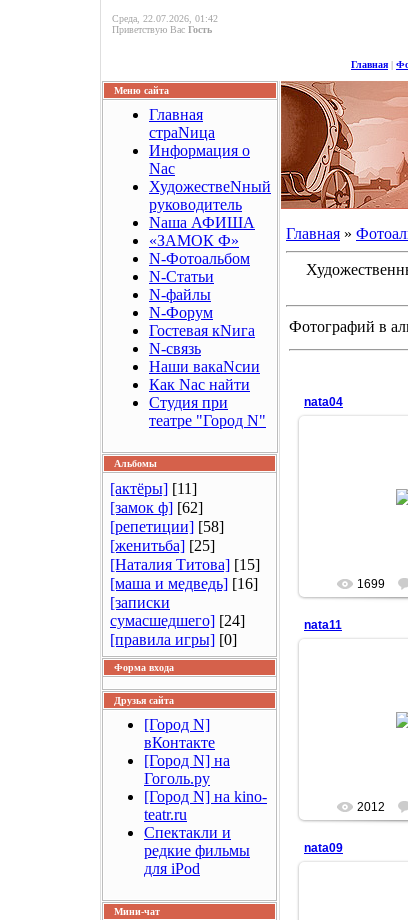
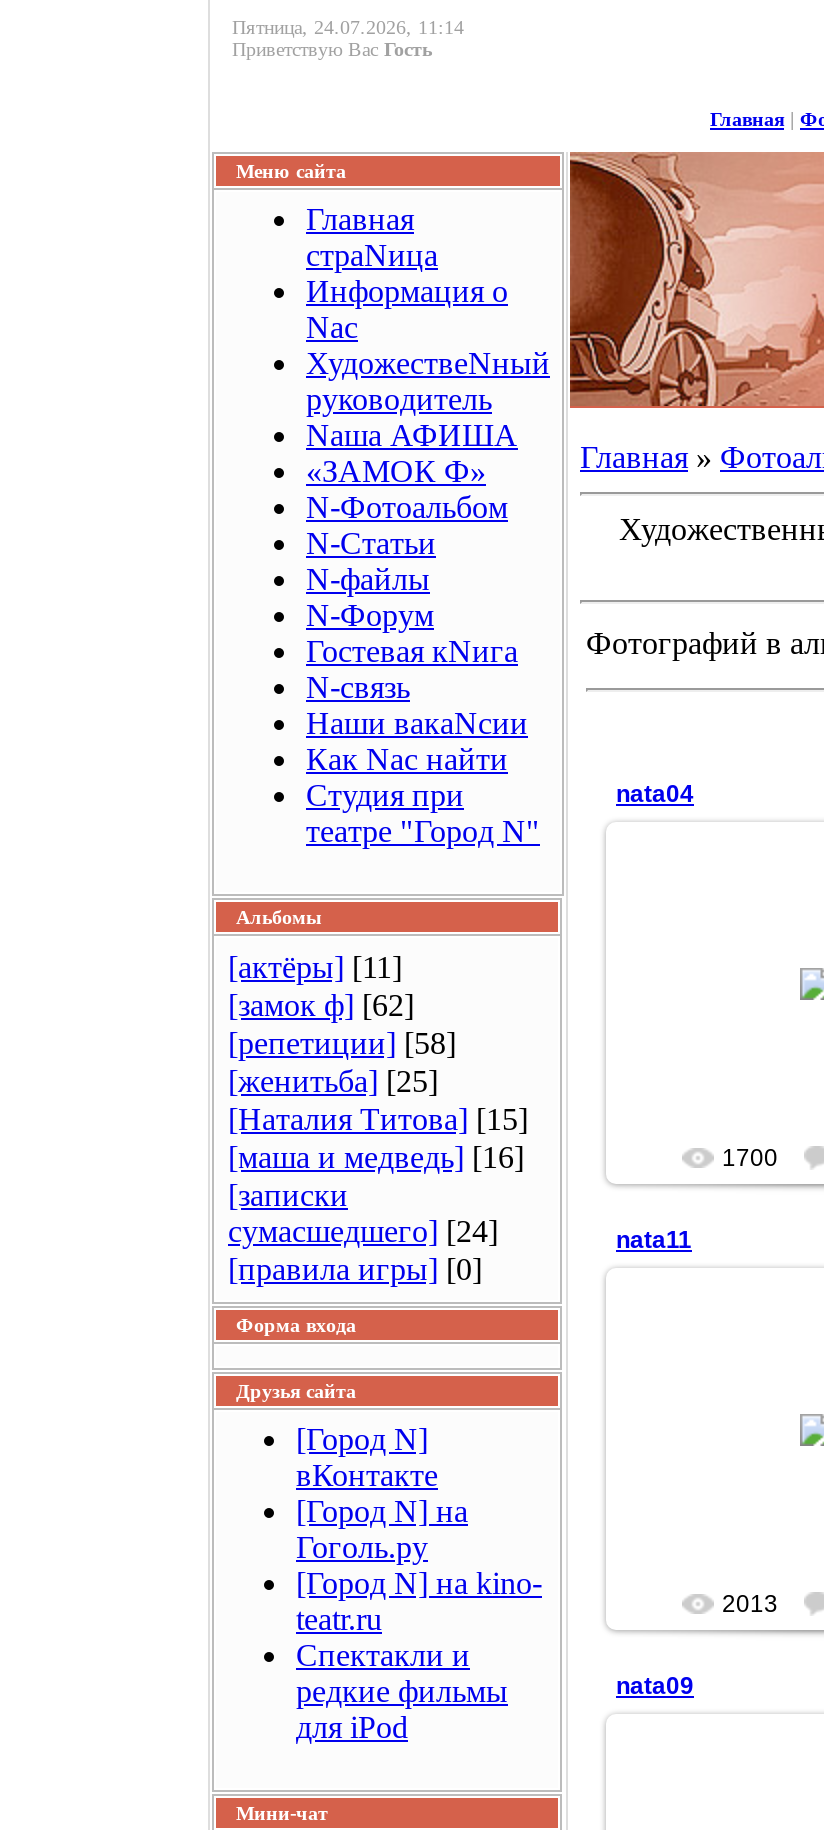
- Среда, 22.07.2026, 01:42
+ Пятница, 24.07.2026, 11:14

- 1699
+ 1700

- 2012
+ 2013
